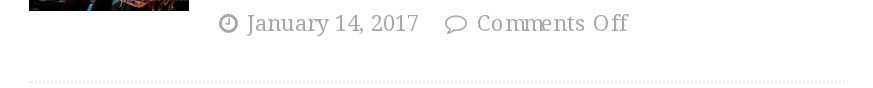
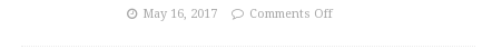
- January 14, 2017
+ May 16, 2017
